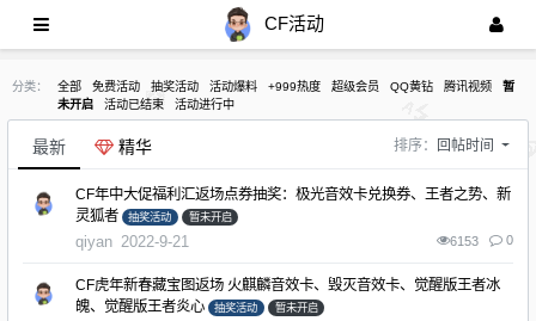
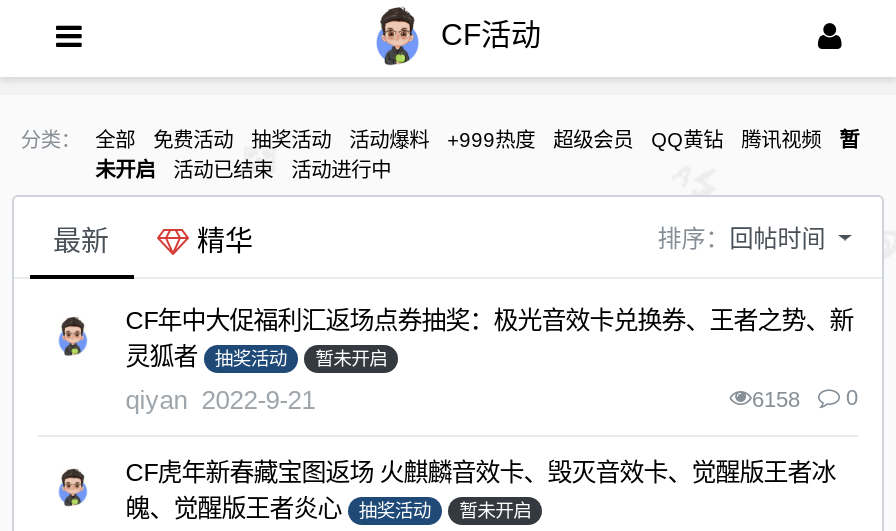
- 6153 0
+ 6158 0
